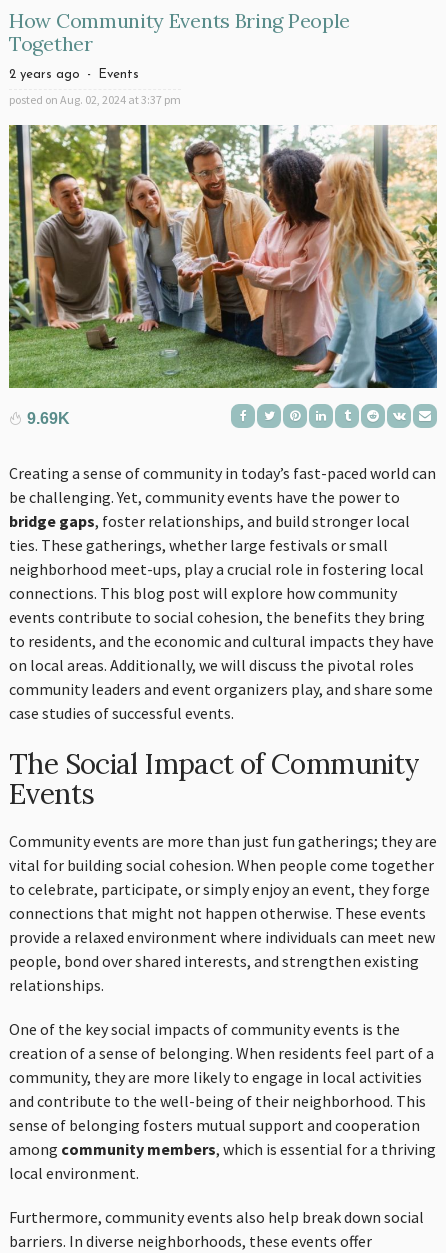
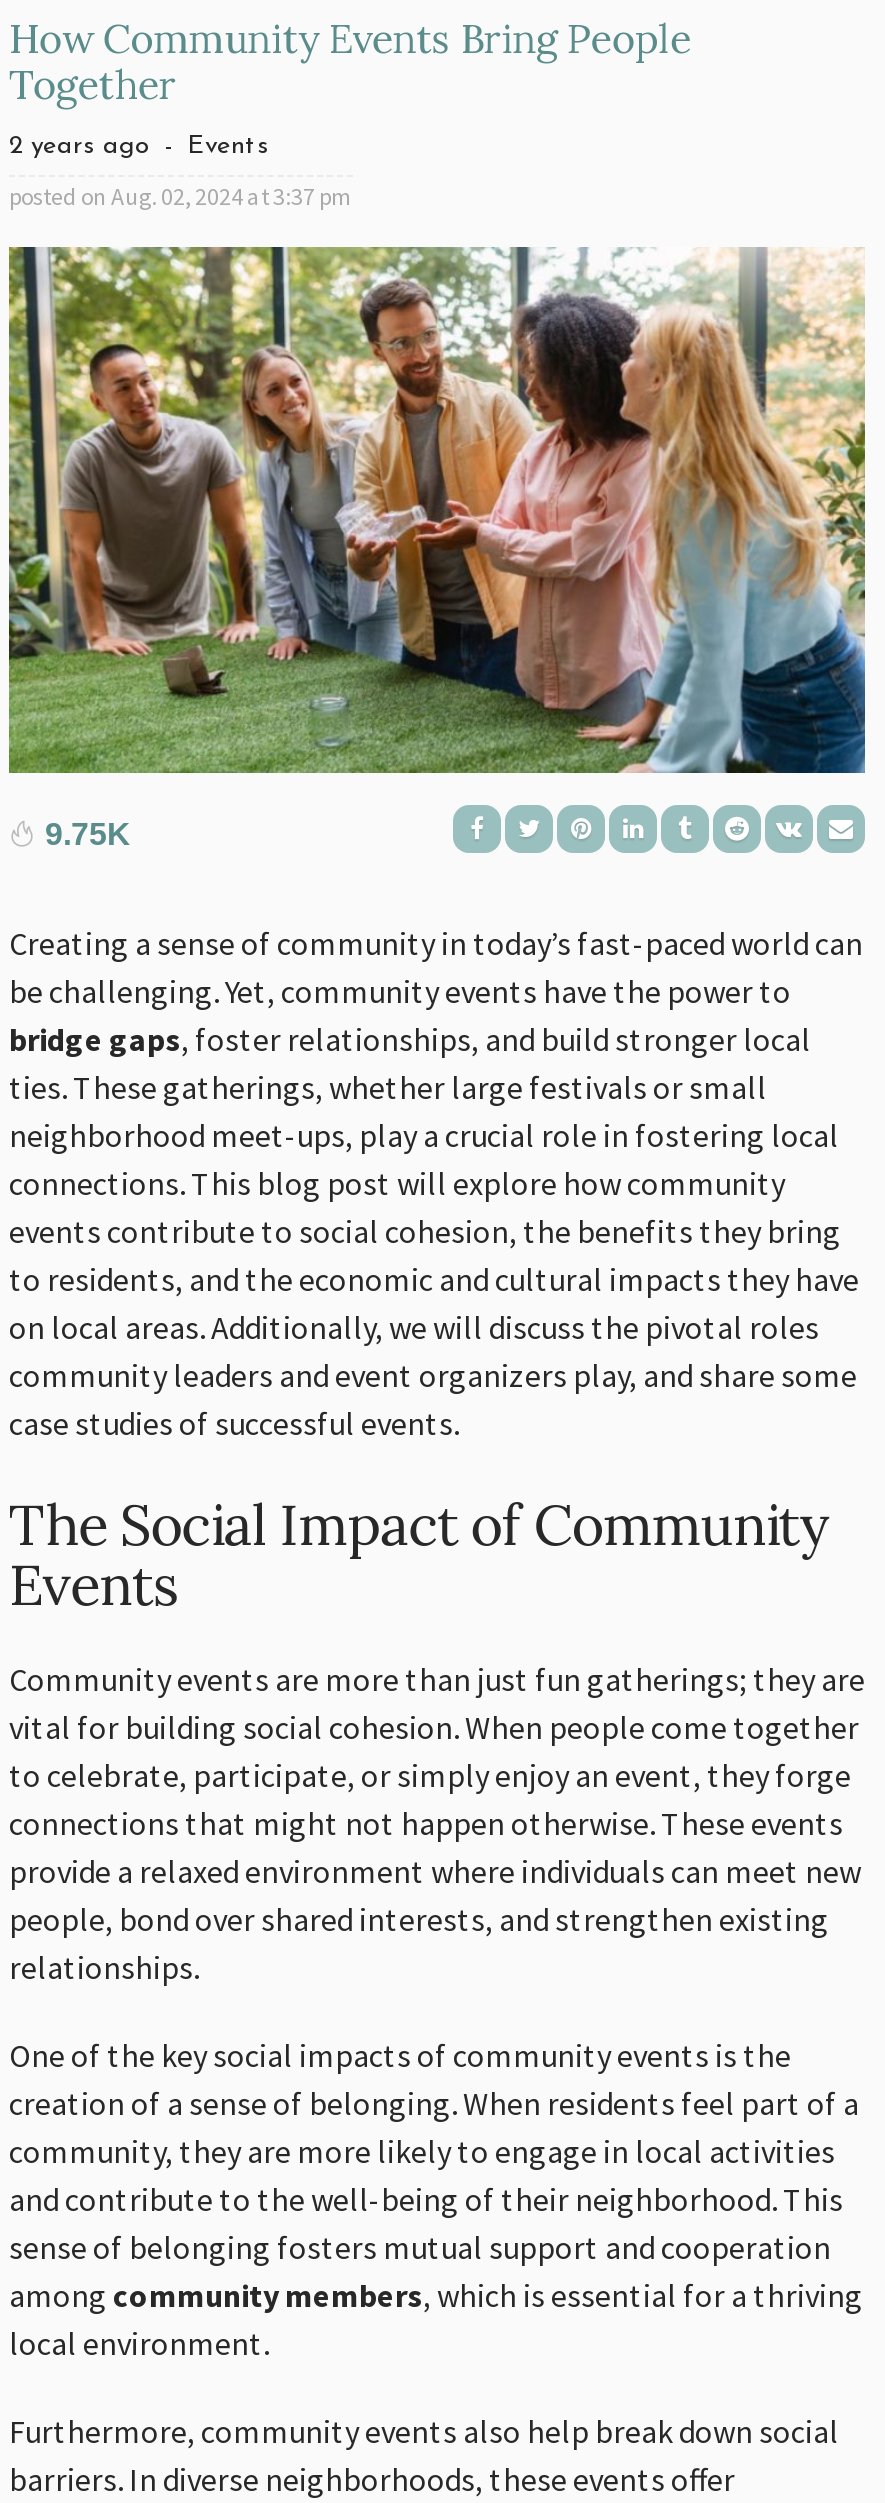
- 9.69K
+ 9.75K
